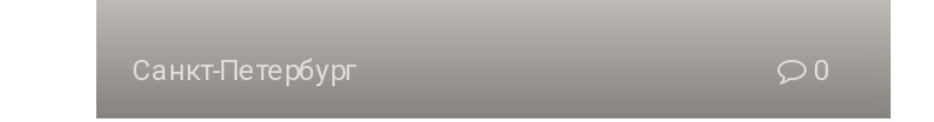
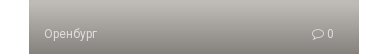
- Санкт-Петербург
+ Оренбург
